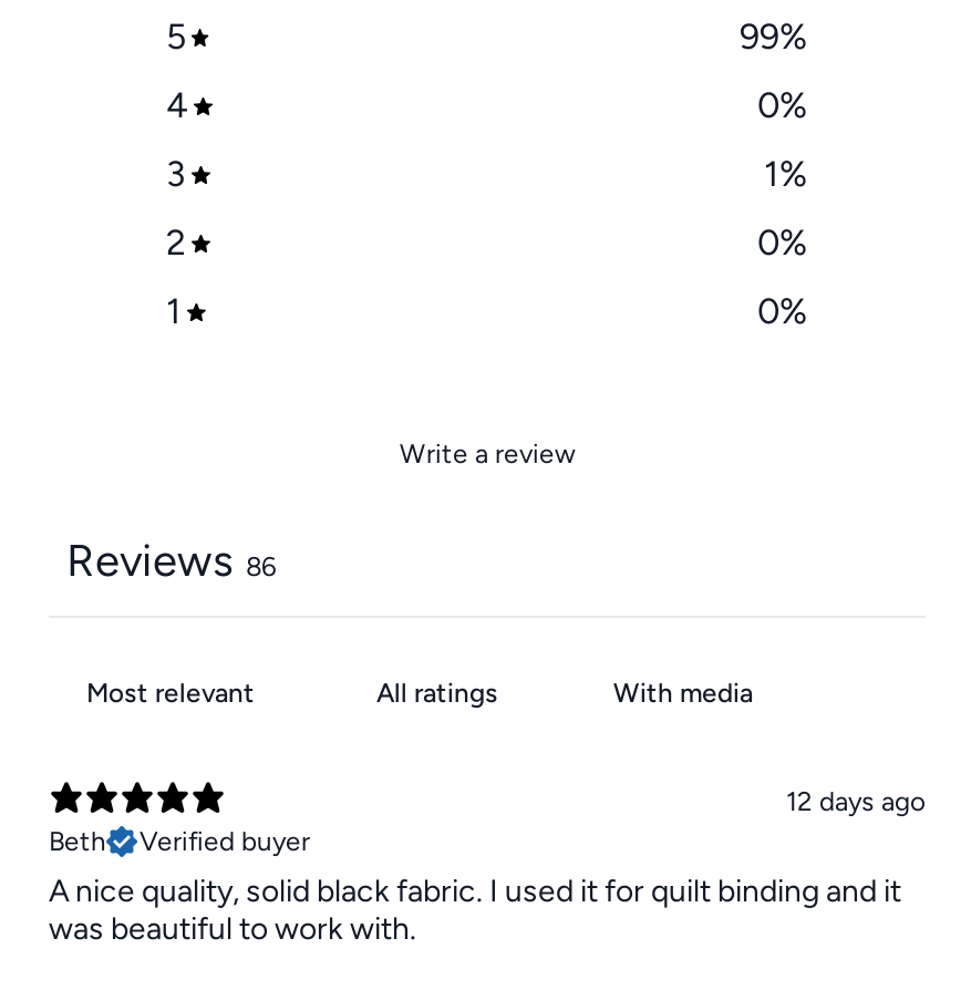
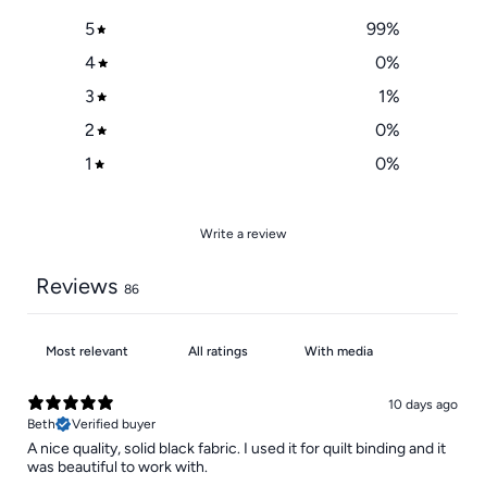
- 12 days ago
+ 10 days ago
